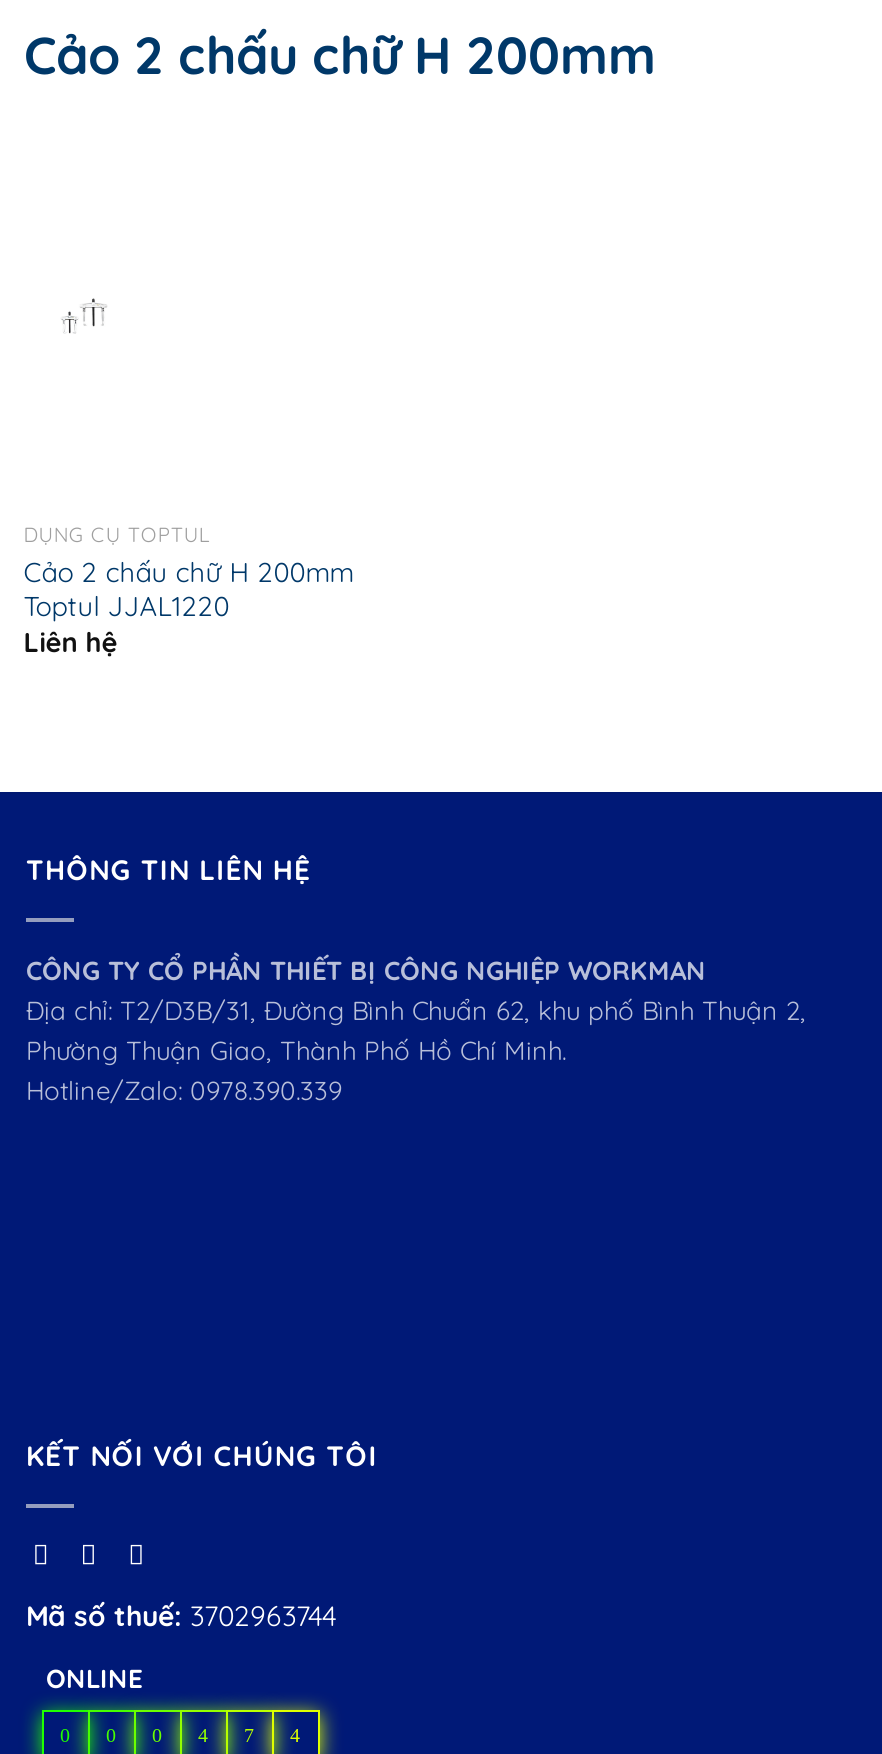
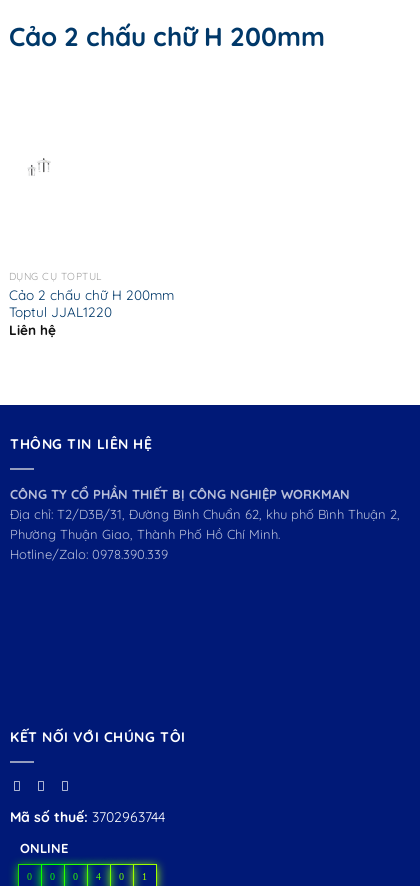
- 7
+ 0

- 4
+ 1
